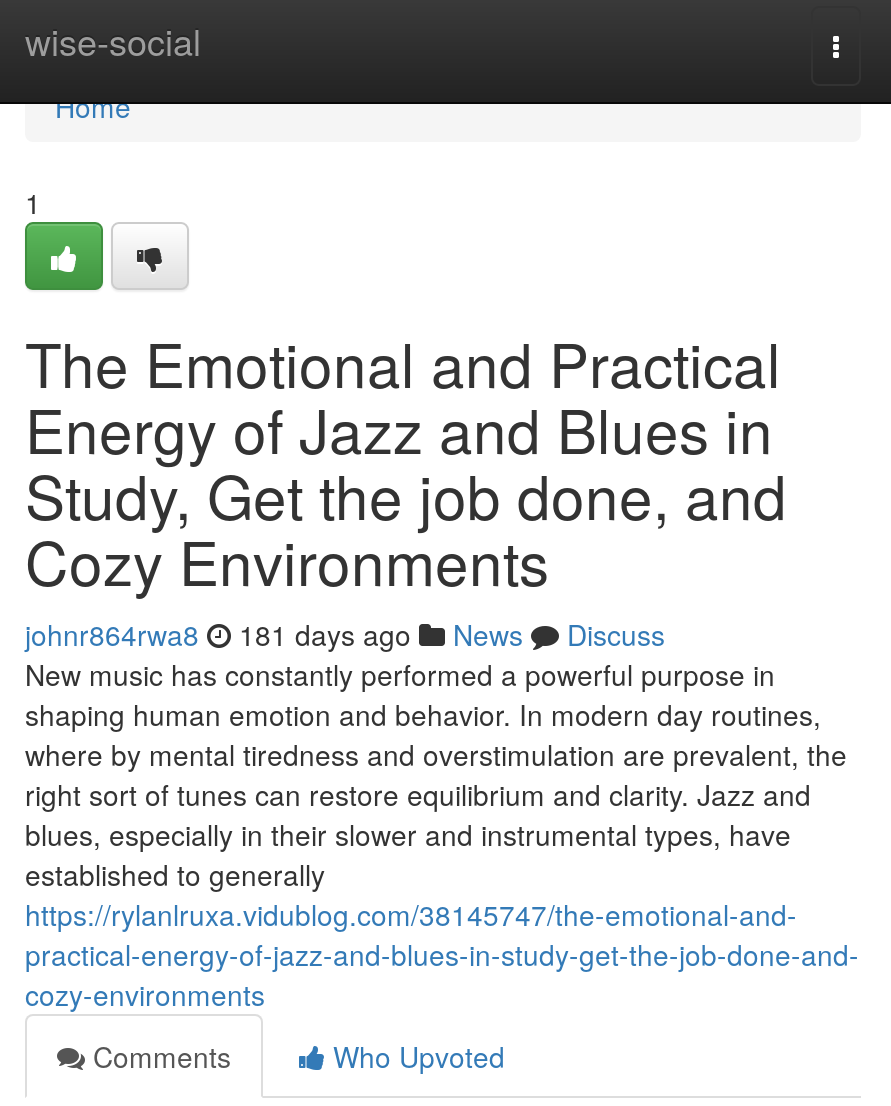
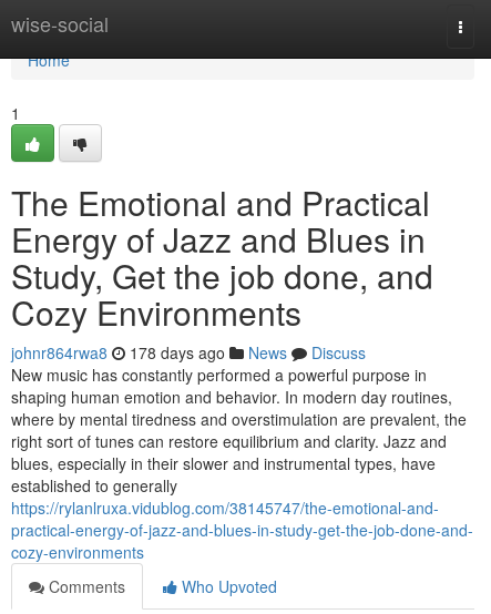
- johnr864rwa8 181 days ago News Discuss
+ johnr864rwa8 178 days ago News Discuss
